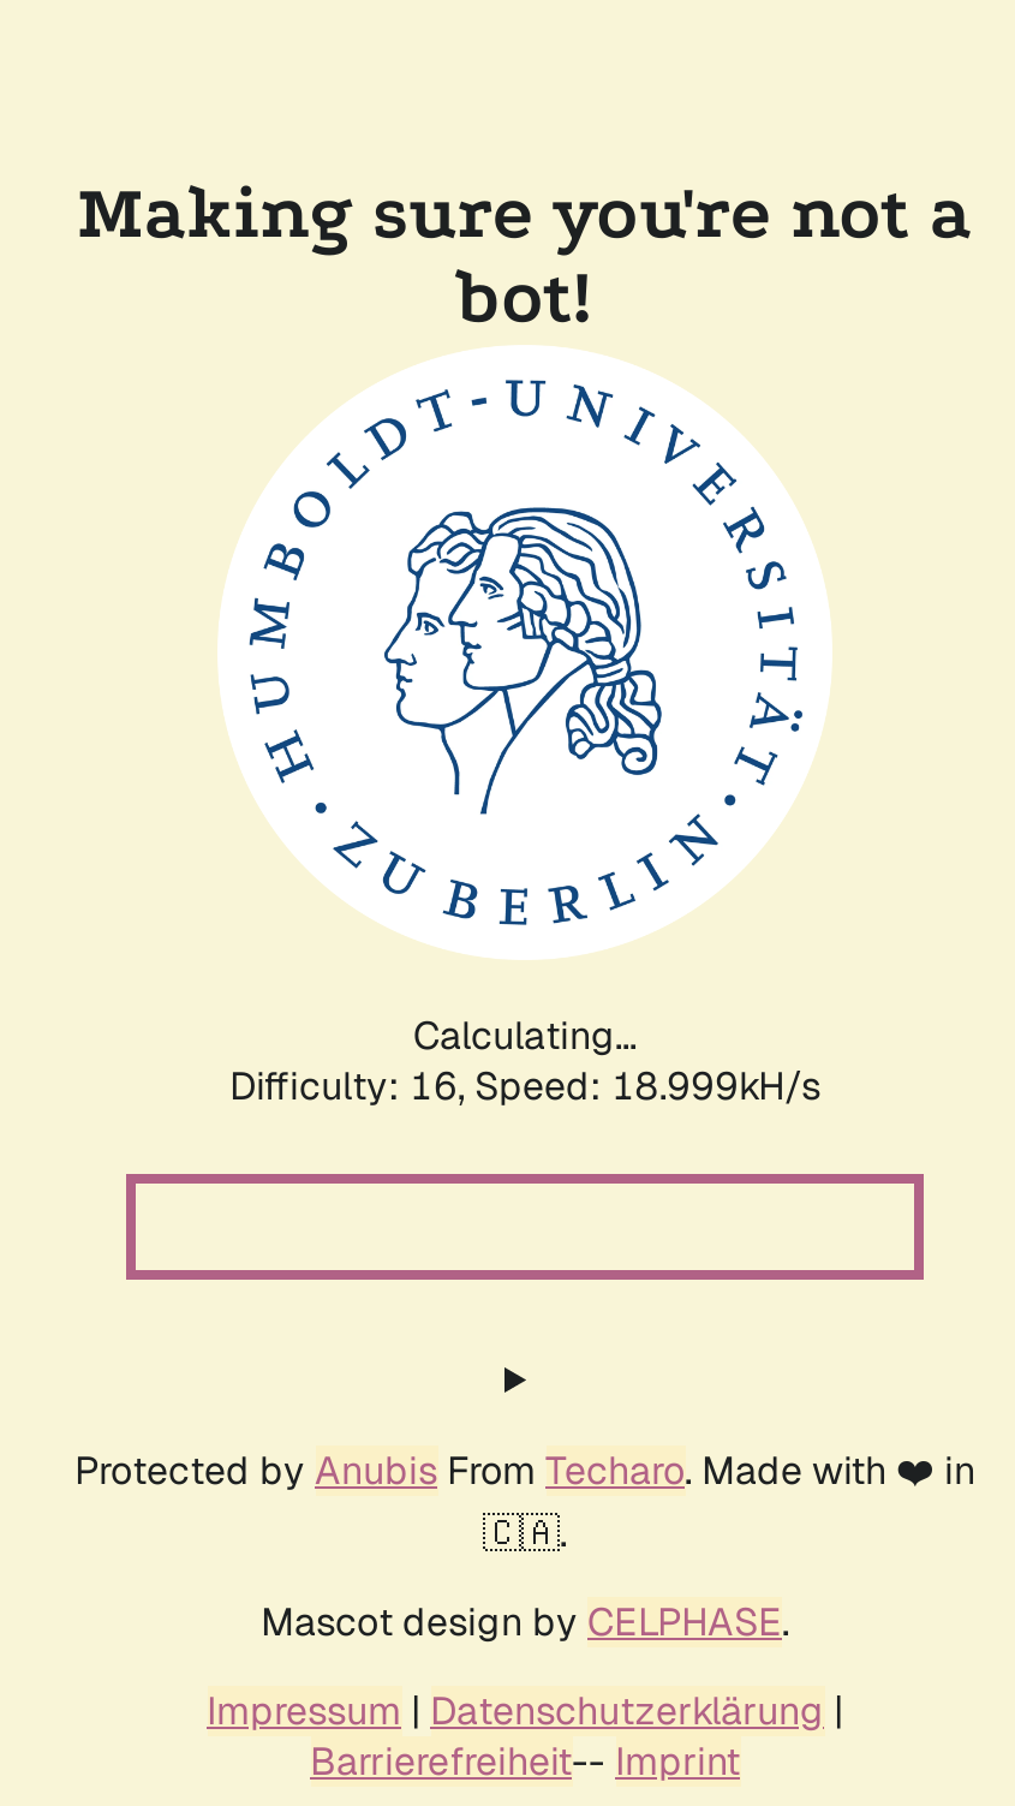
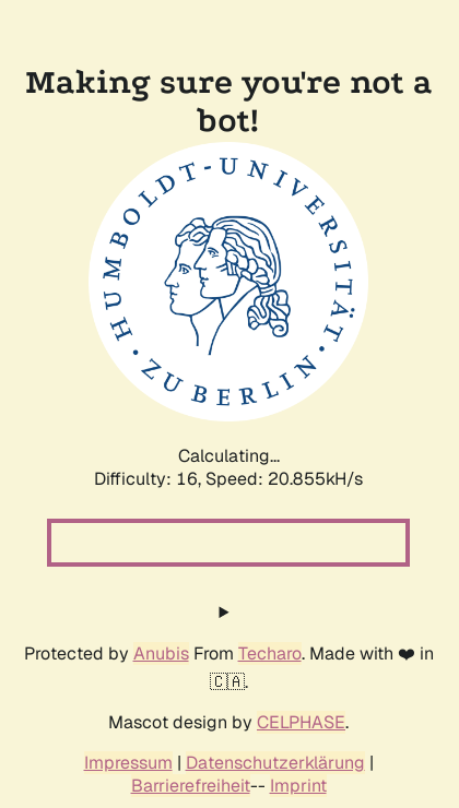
- Difficulty: 16, Speed: 18.999kH/s
+ Difficulty: 16, Speed: 20.855kH/s
